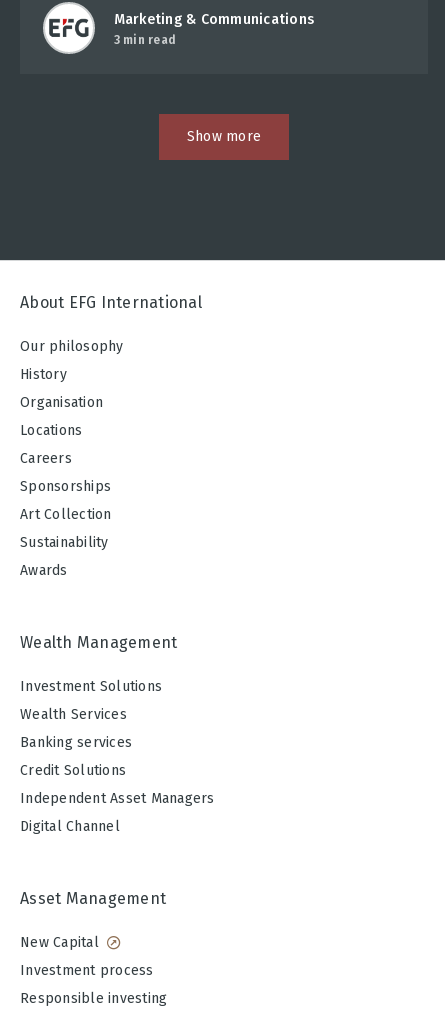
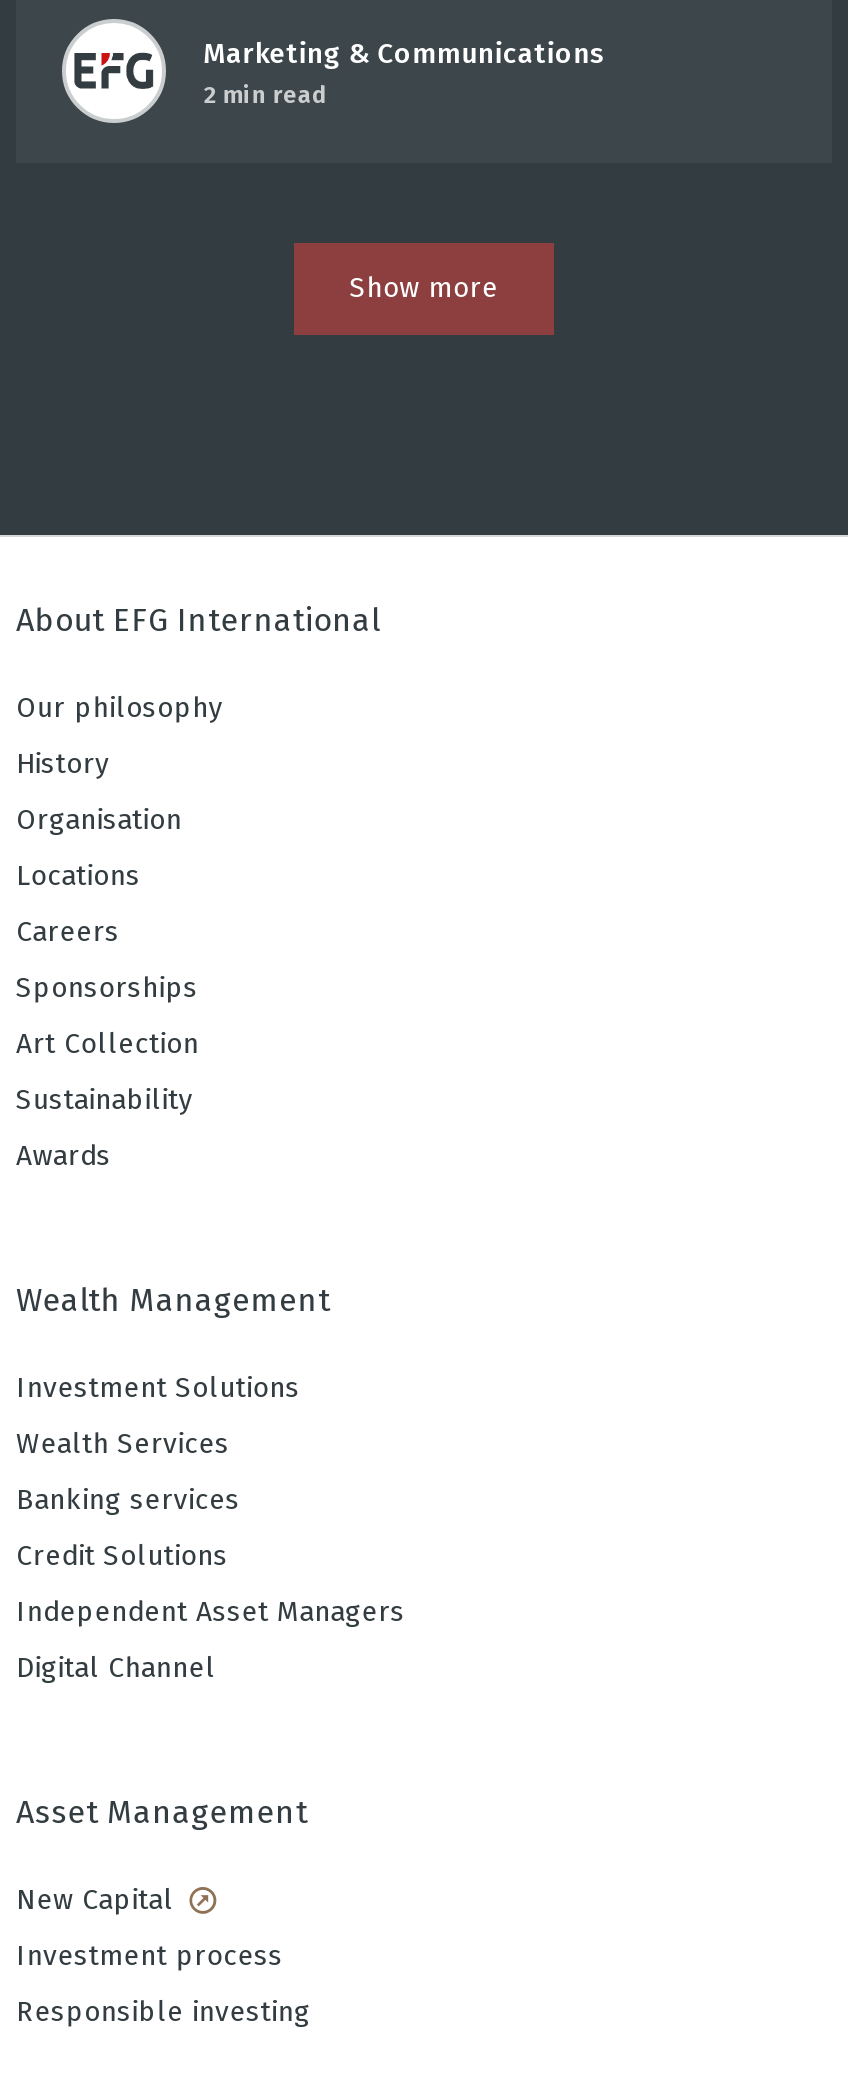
- 3 min read
+ 2 min read
